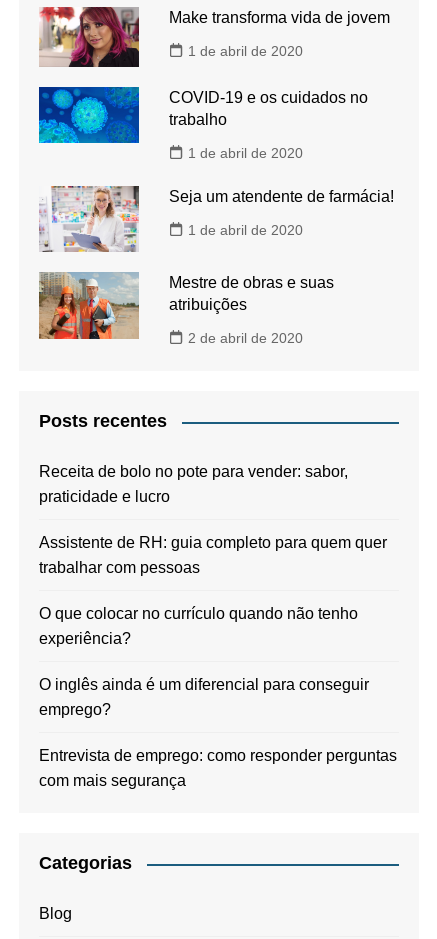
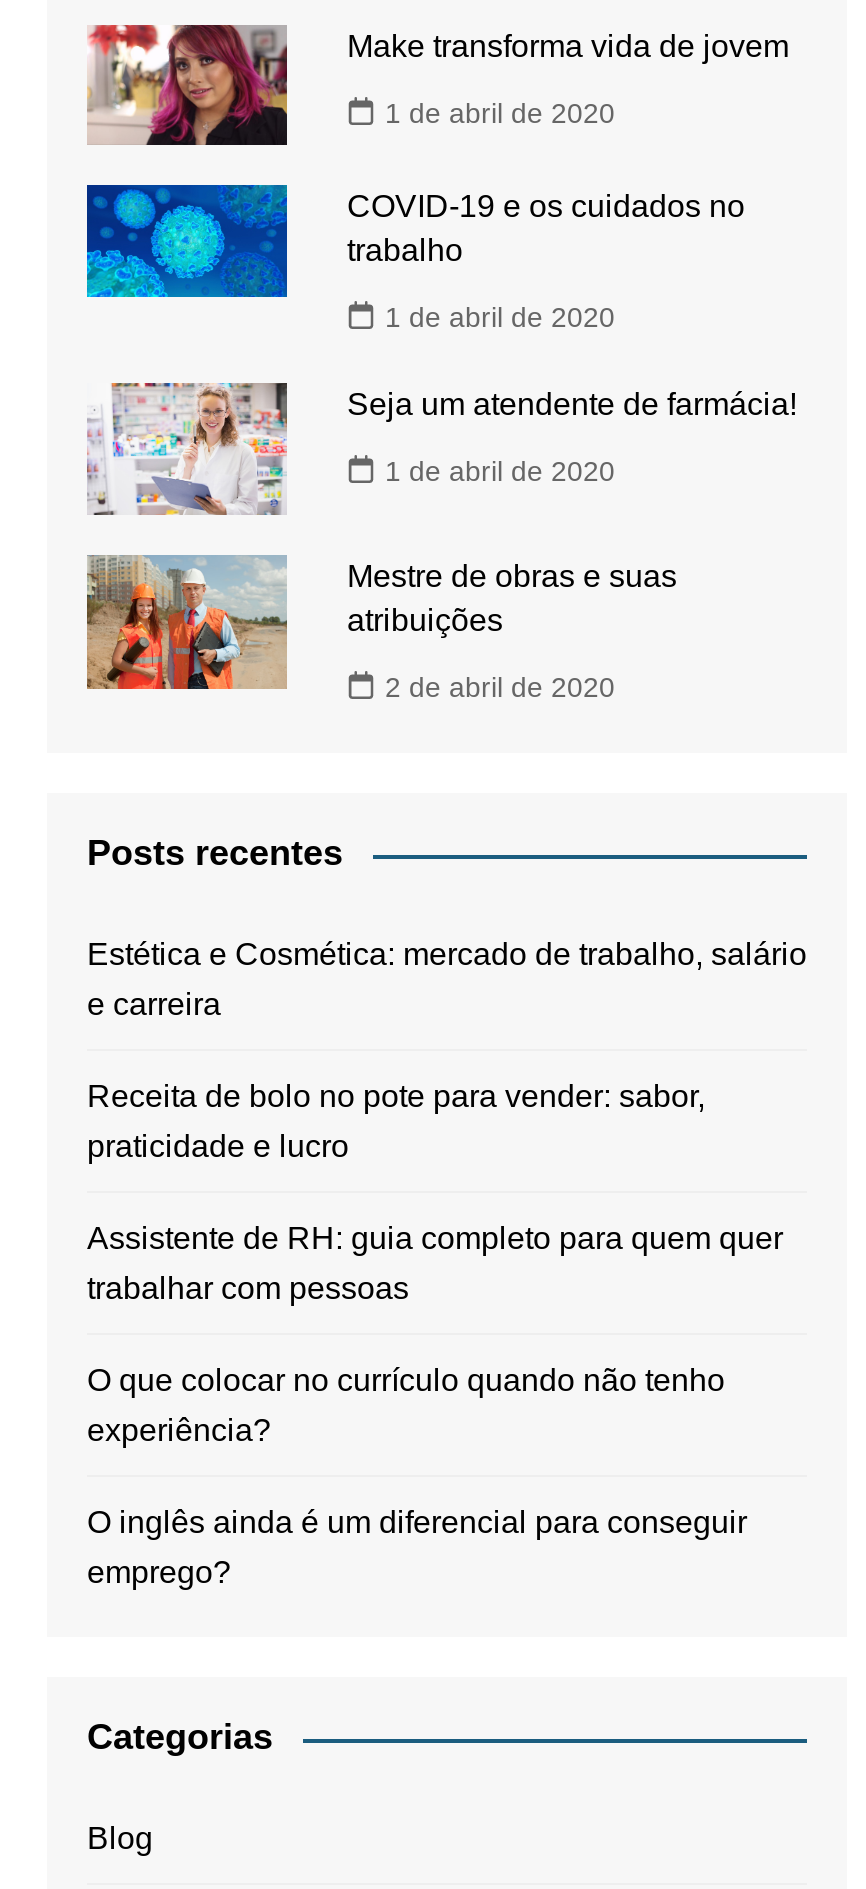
+ Estética e Cosmética: mercado de trabalho, salário
+ e carreira

moved down: Receita de bolo no pote para vender: sabor, | praticidade e lucro | Assistente de RH: guia completo para quem quer | trabalhar com pessoas | O que colocar no currículo quando não tenho | experiência? | O inglês ainda é um diferencial para conseguir | emprego?

- Entrevista de emprego: como responder perguntas
- com mais segurança
